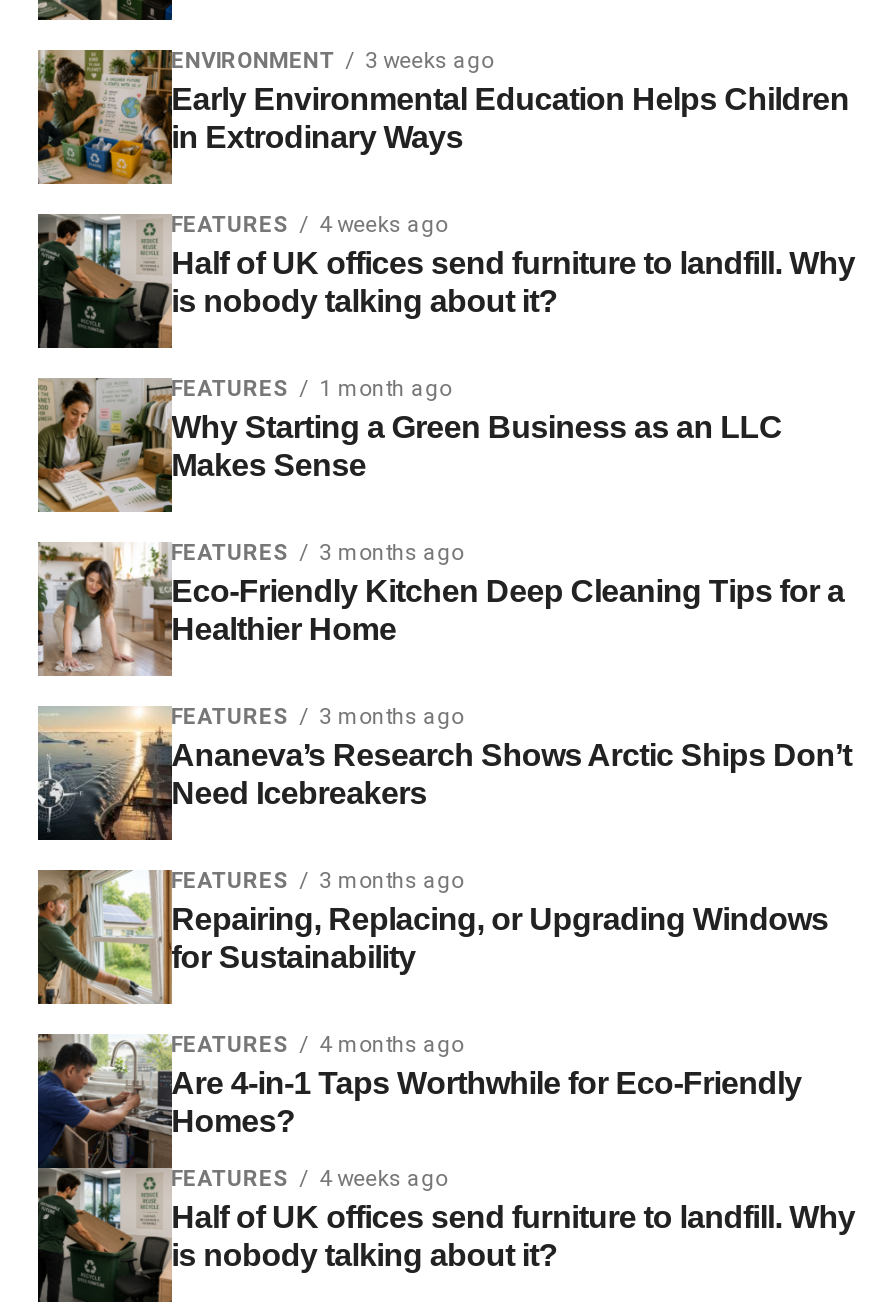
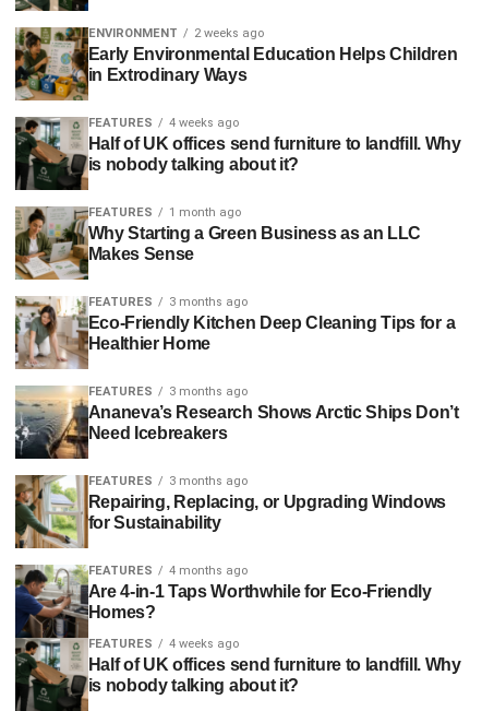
- ENVIRONMENT 3 weeks ago
+ ENVIRONMENT 2 weeks ago
